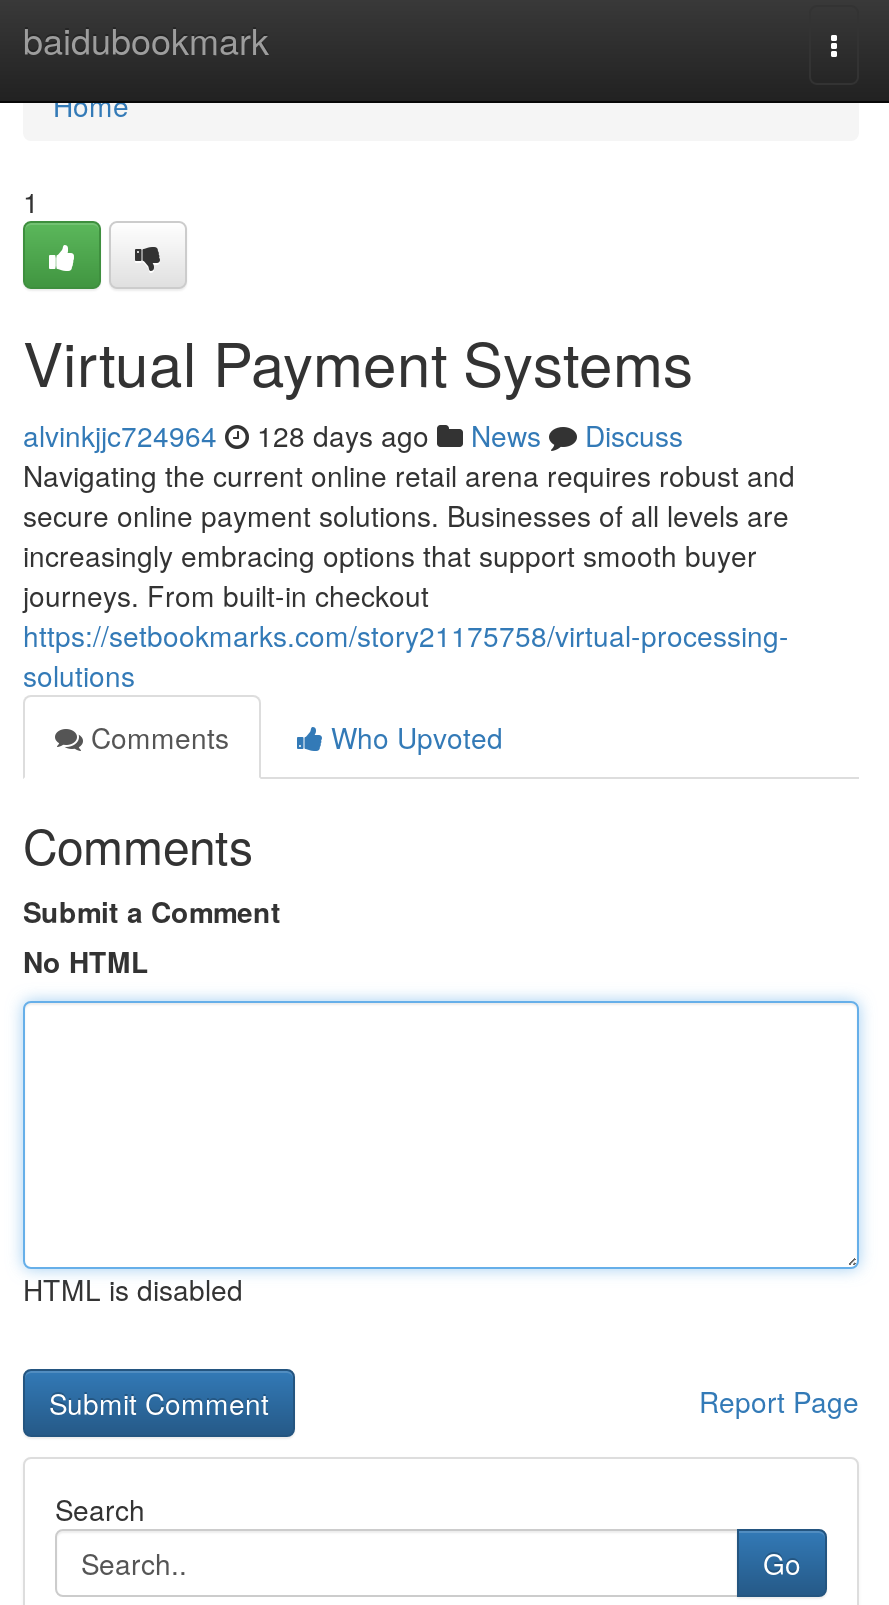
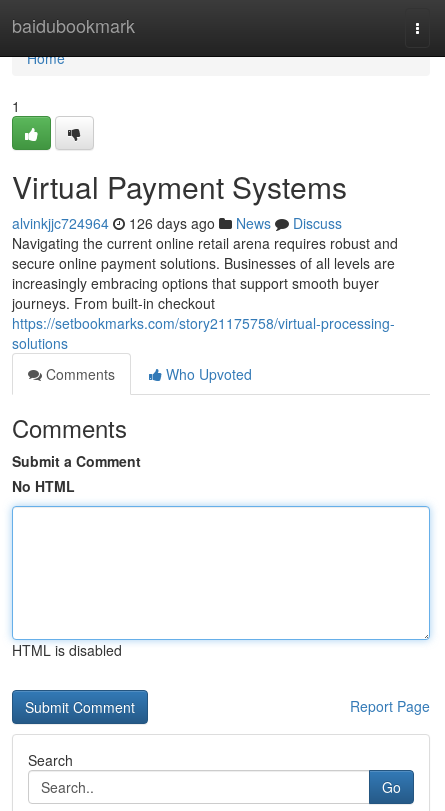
- alvinkjjc724964 128 days ago News Discuss
+ alvinkjjc724964 126 days ago News Discuss
